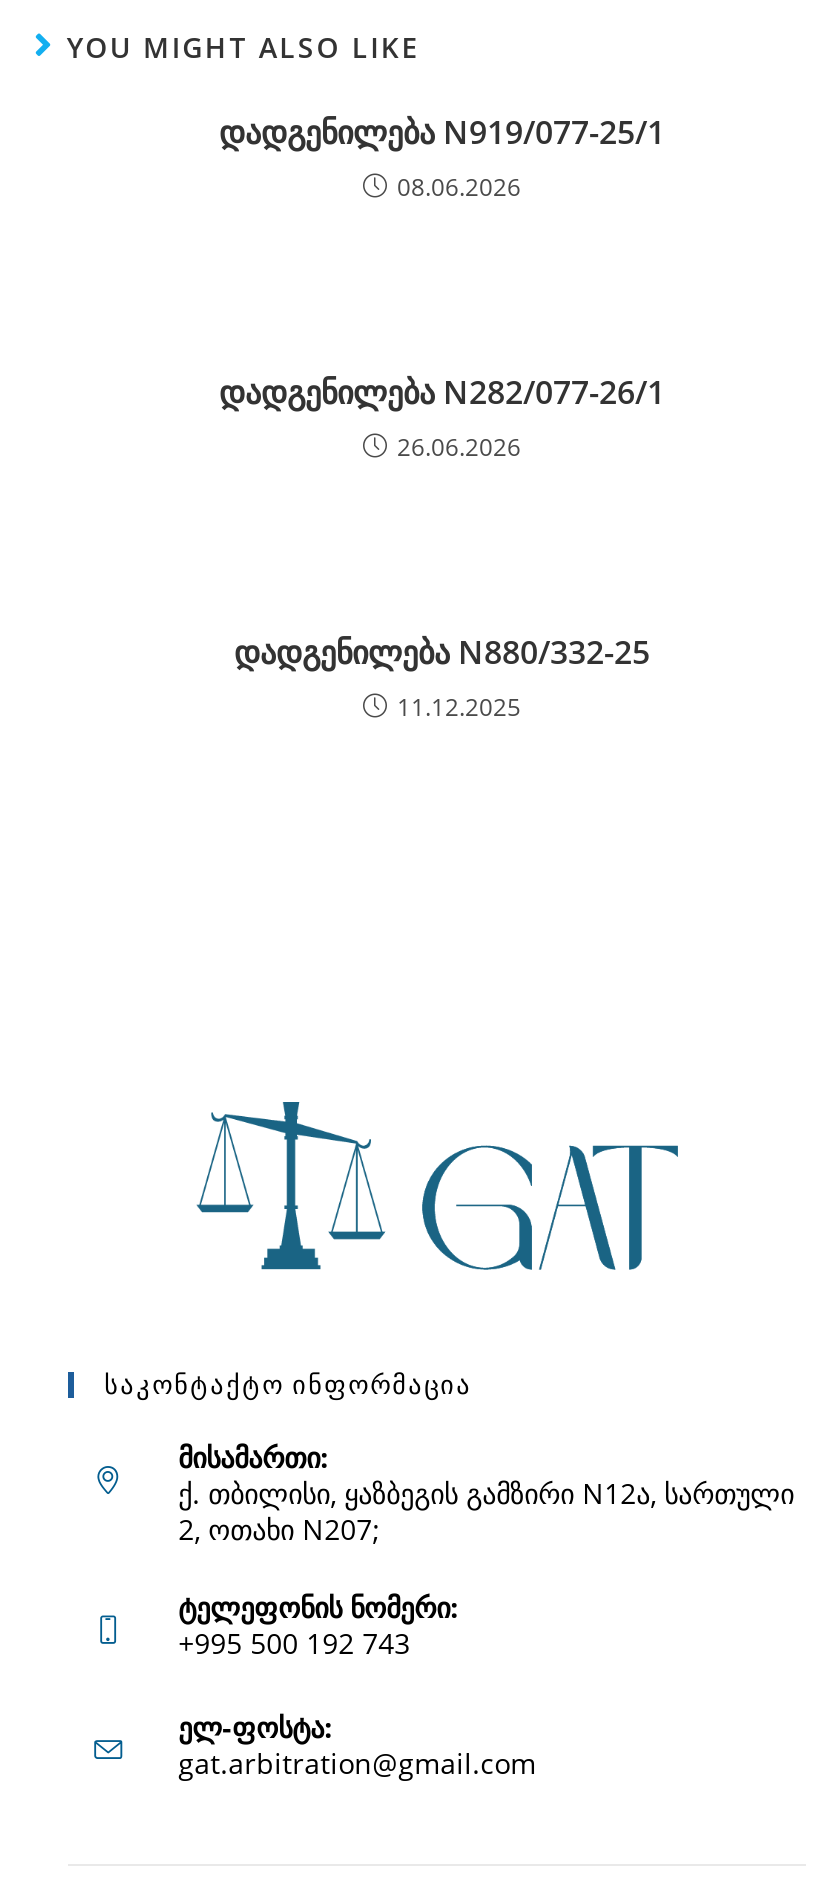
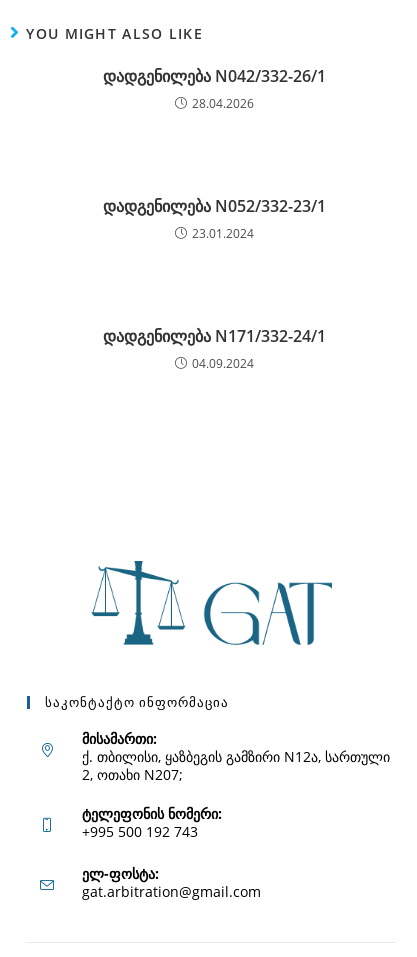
- დადგენილება N919/077-25/1
+ დადგენილება N042/332-26/1

- 08.06.2026
+ 28.04.2026

- დადგენილება N282/077-26/1
+ დადგენილება N052/332-23/1

- 26.06.2026
+ 23.01.2024

- დადგენილება N880/332-25
+ დადგენილება N171/332-24/1

- 11.12.2025
+ 04.09.2024
